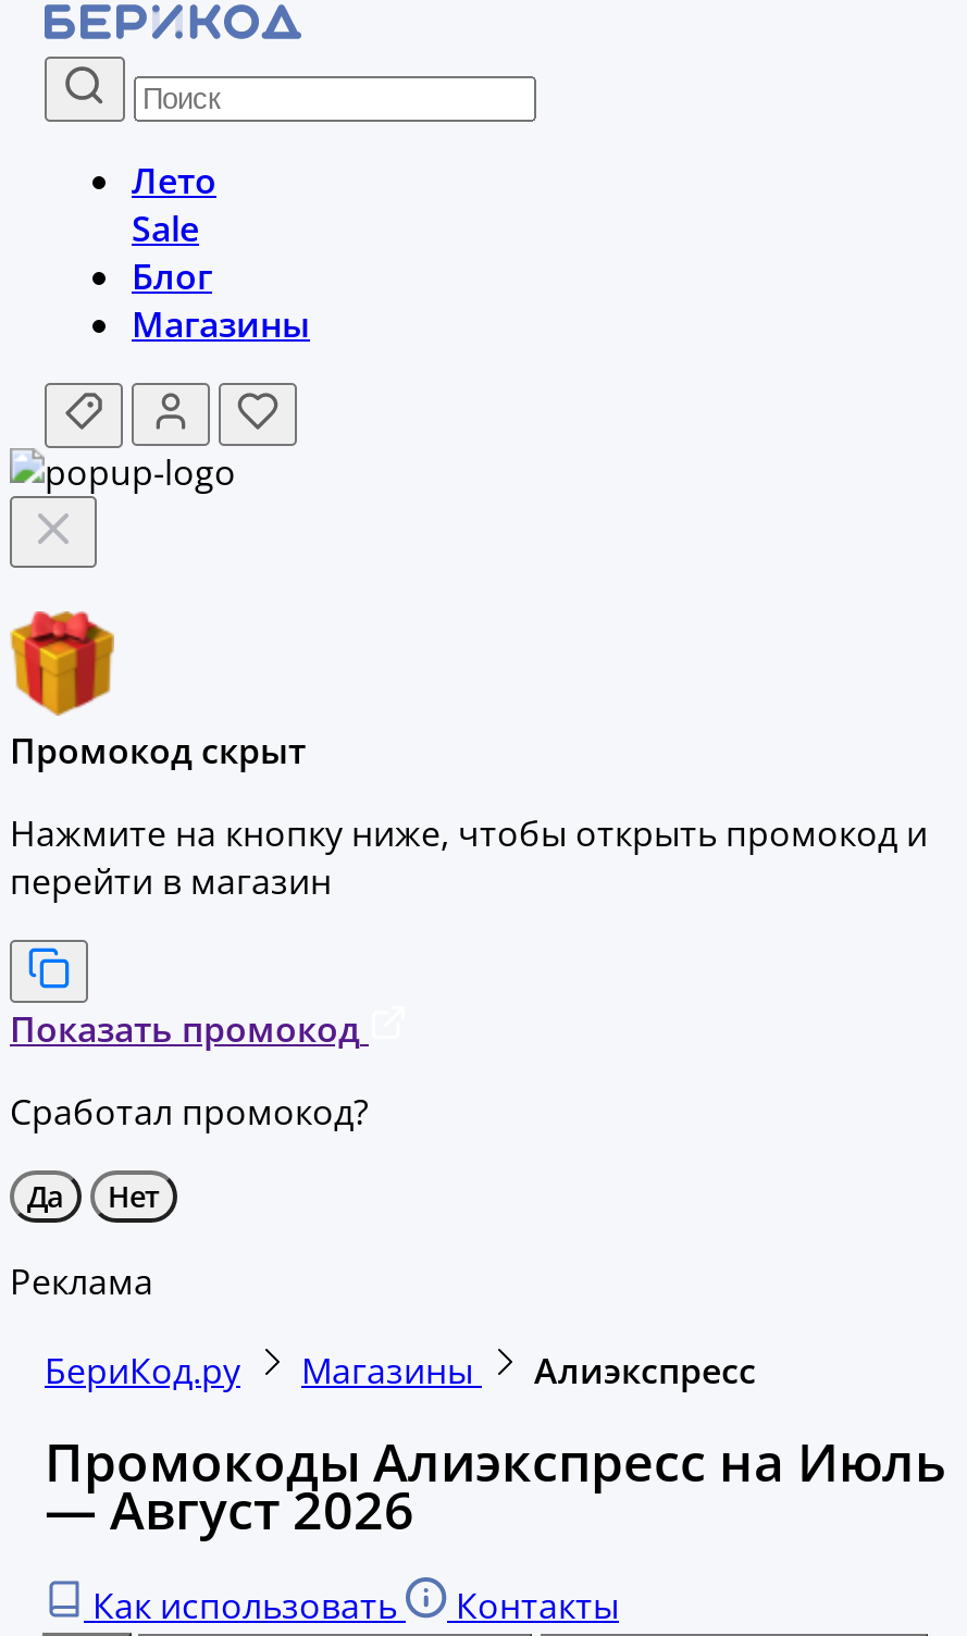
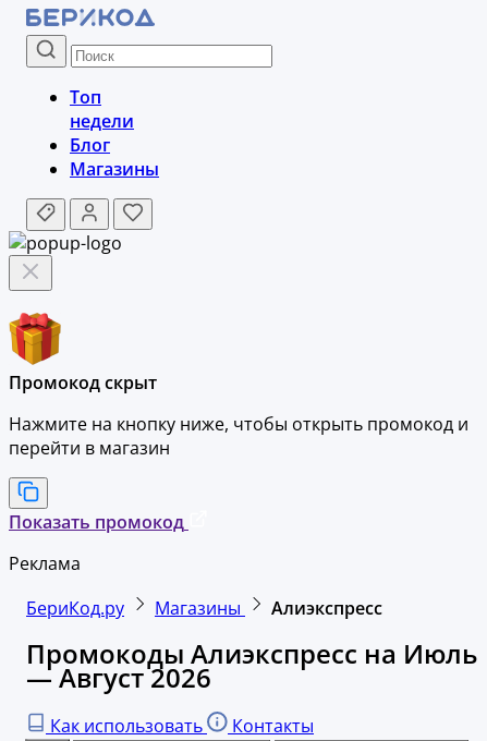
- Лето
- Sale
+ Топ
+ недели

- Сработал промокод?
- Да
- Нет
